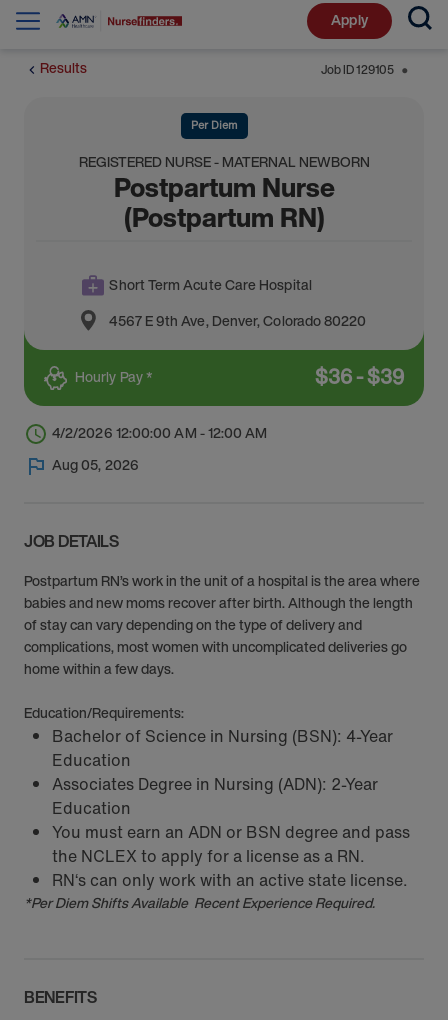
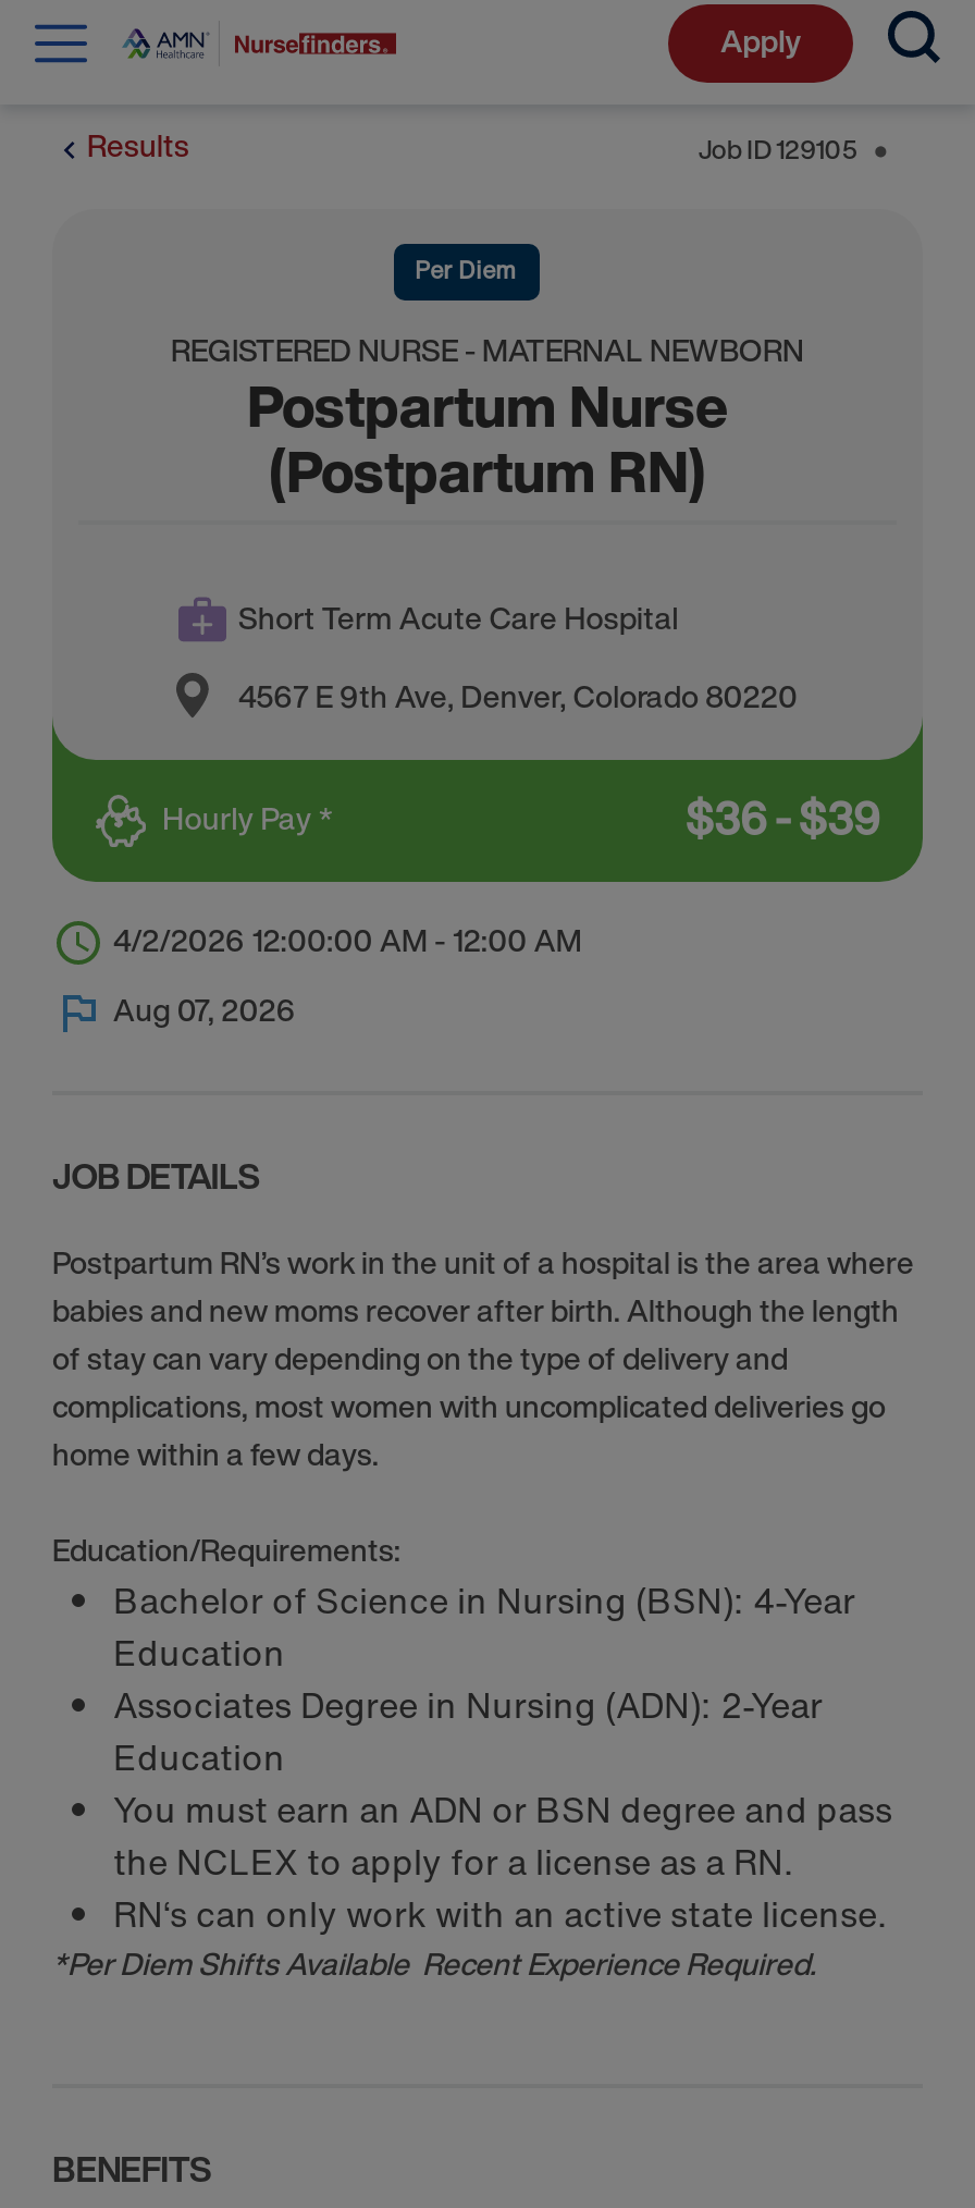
- Aug 05, 2026
+ Aug 07, 2026
